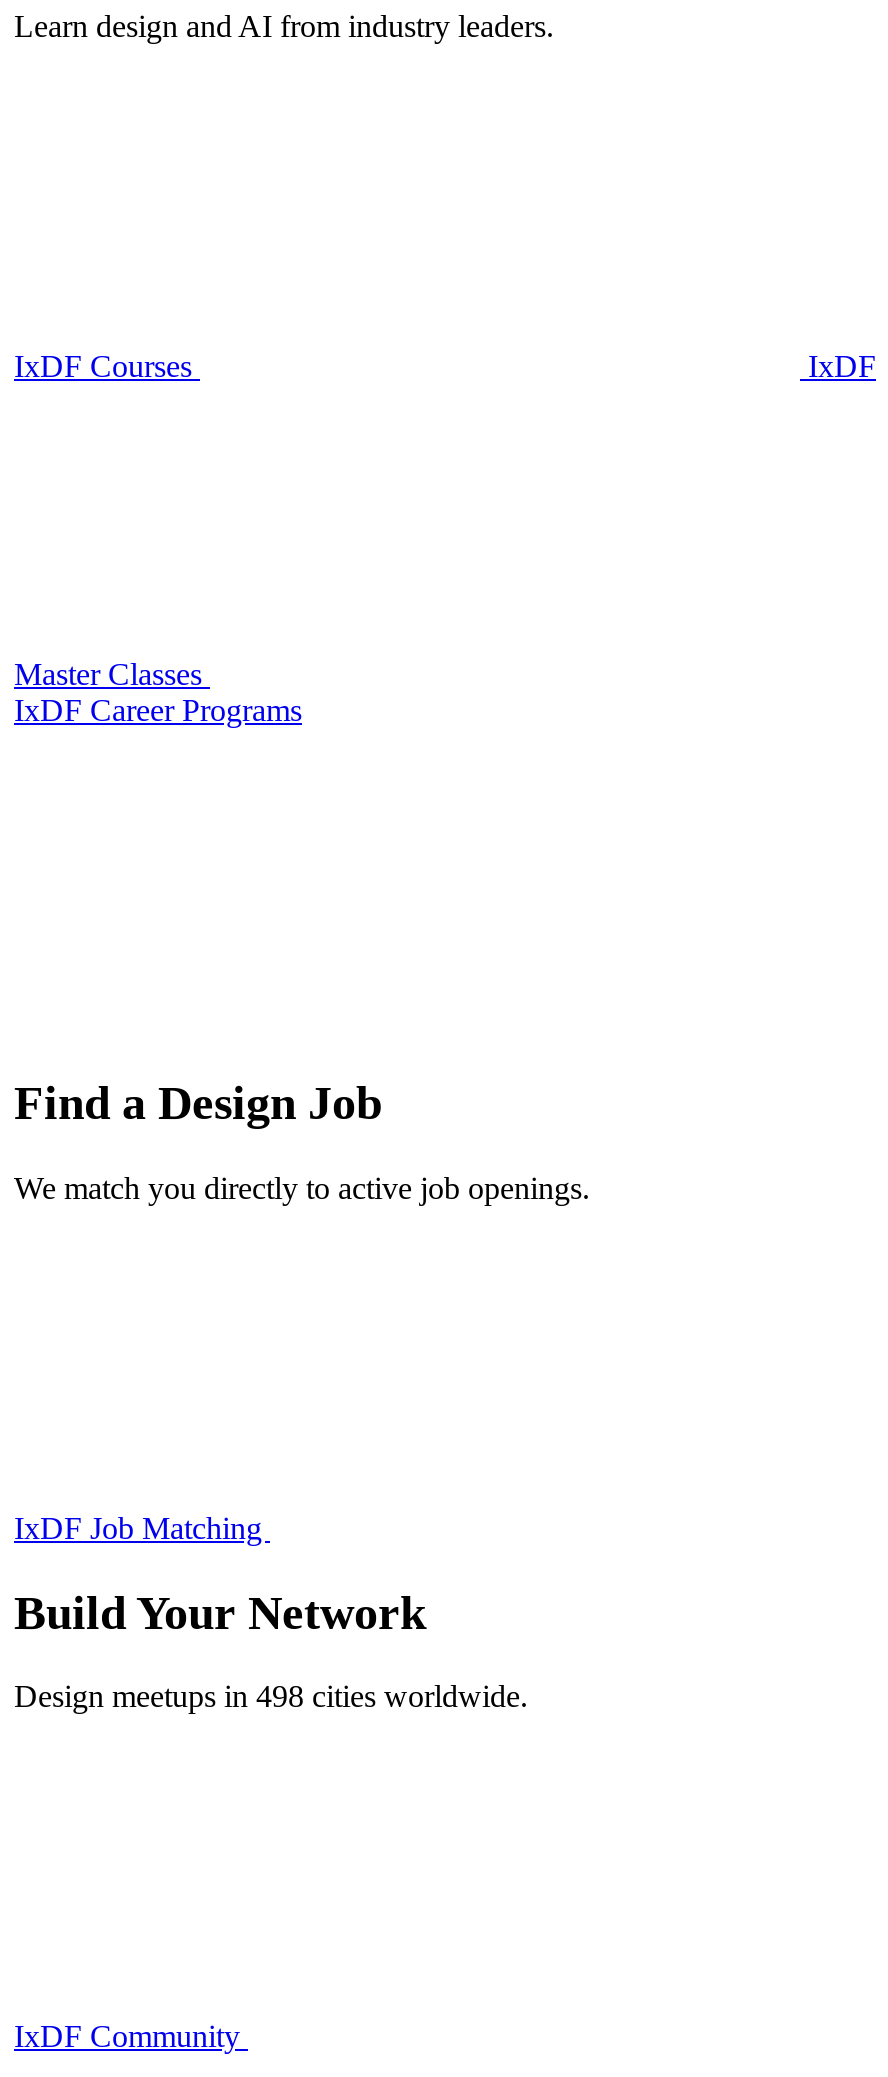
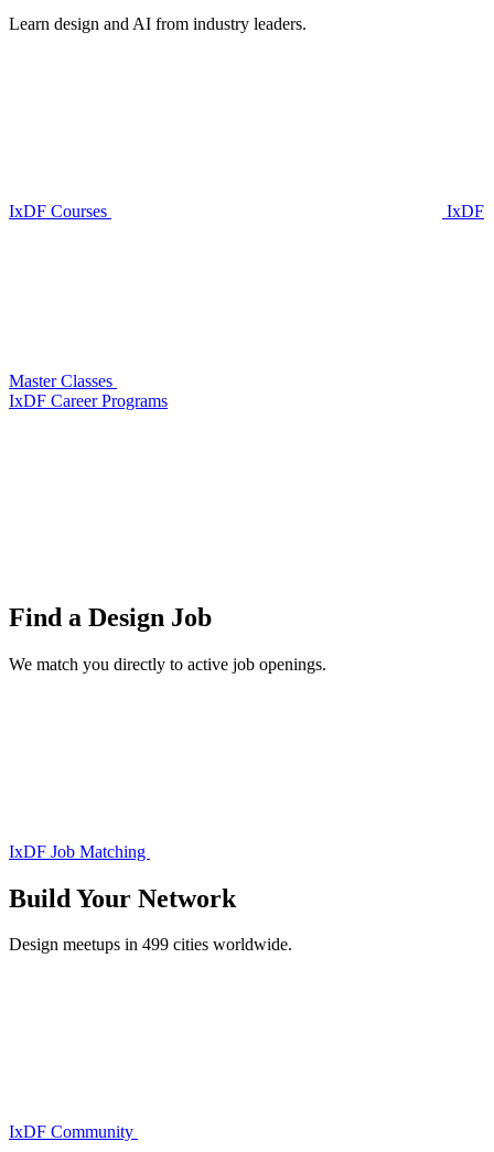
- Design meetups in 498 cities worldwide.
+ Design meetups in 499 cities worldwide.
